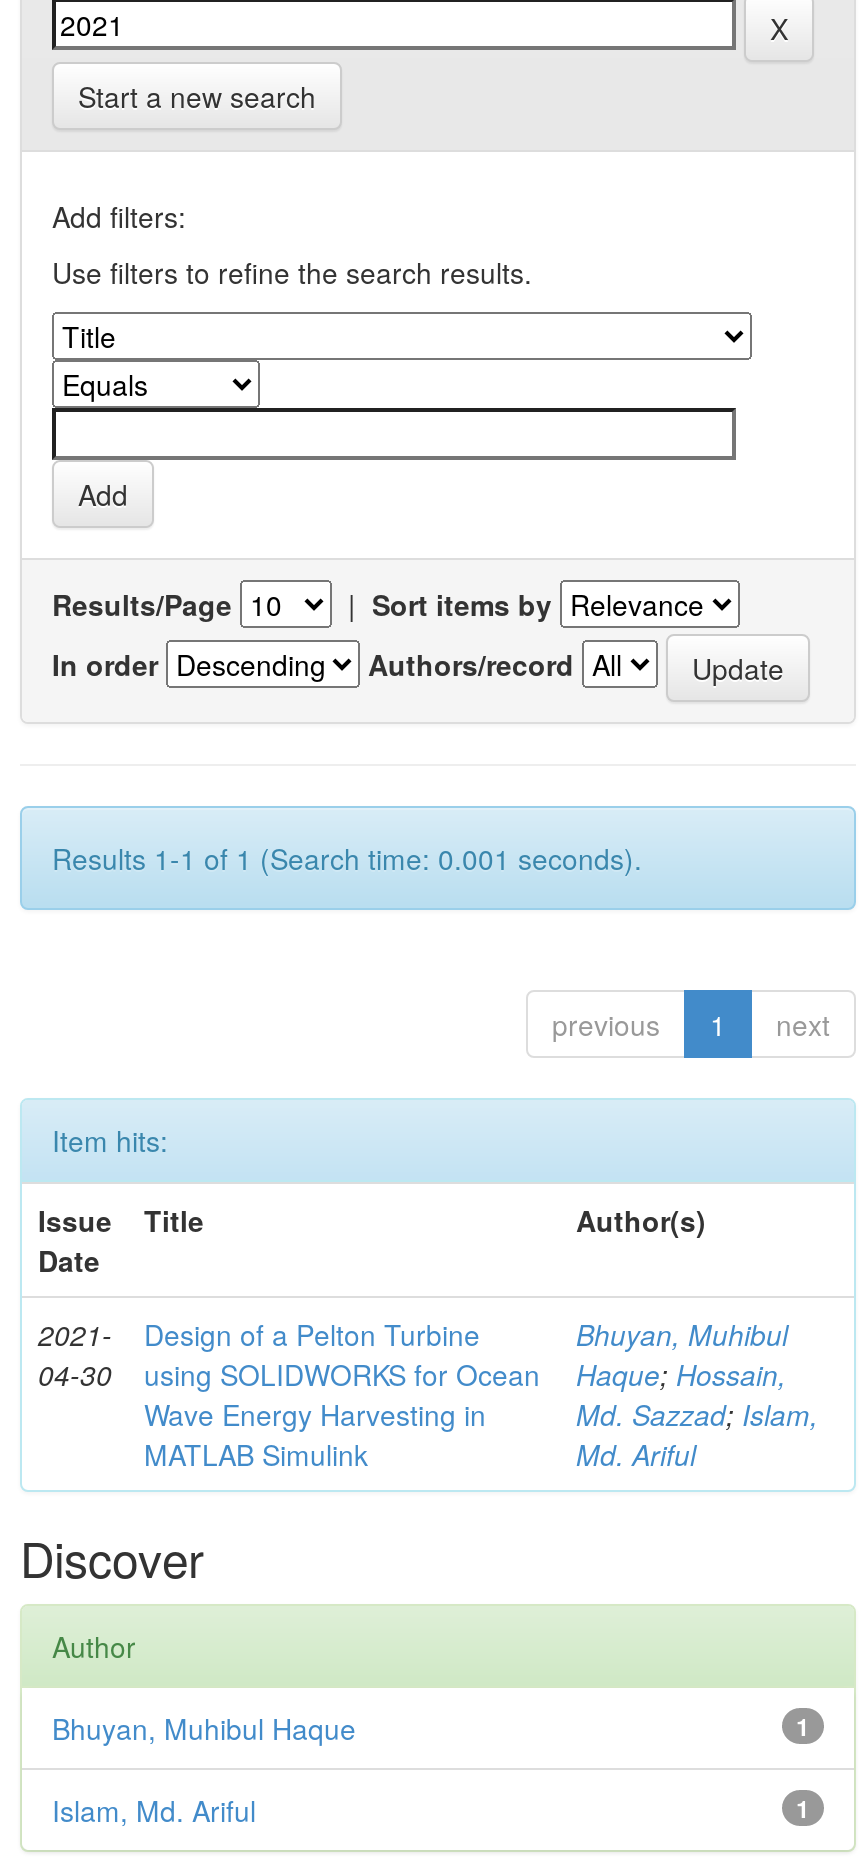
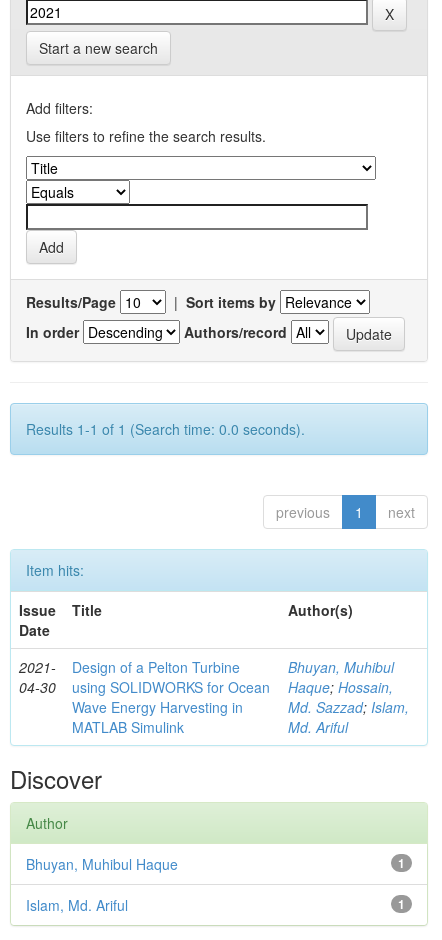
- Results 1-1 of 1 (Search time: 0.001 seconds).
+ Results 1-1 of 1 (Search time: 0.0 seconds).
